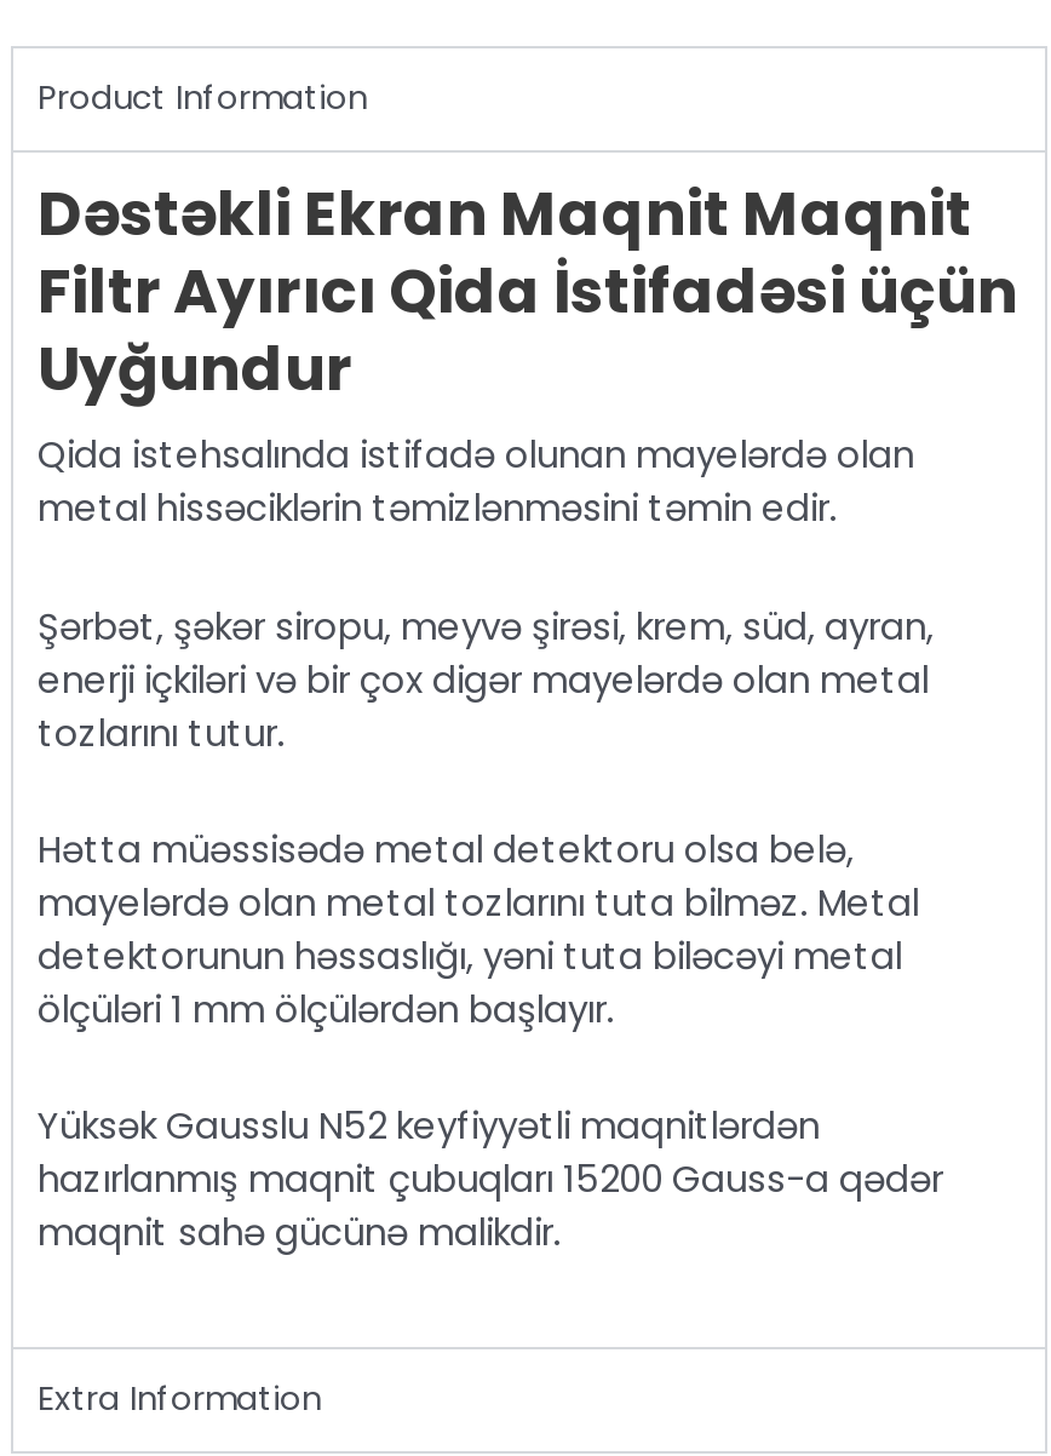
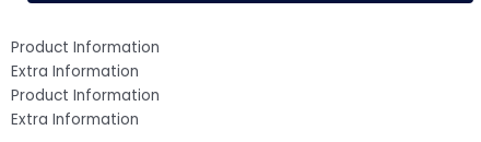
- Dəstəkli Ekran Maqnit Maqnit
- Filtr Ayırıcı Qida İstifadəsi üçün
- Uyğundur
- Qida istehsalında istifadə olunan mayelərdə olan
- metal hissəciklərin təmizlənməsini təmin edir.
- Şərbət, şəkər siropu, meyvə şirəsi, krem, süd, ayran,
- enerji içkiləri və bir çox digər mayelərdə olan metal
- tozlarını tutur.
- Hətta müəssisədə metal detektoru olsa belə,
- mayelərdə olan metal tozlarını tuta bilməz. Metal
- detektorunun həssaslığı, yəni tuta biləcəyi metal
- ölçüləri 1 mm ölçülərdən başlayır.
- Yüksək Gausslu N52 keyfiyyətli maqnitlərdən
- hazırlanmış maqnit çubuqları 15200 Gauss-a qədər
- maqnit sahə gücünə malikdir.
+ Extra Information
+ Product Information
